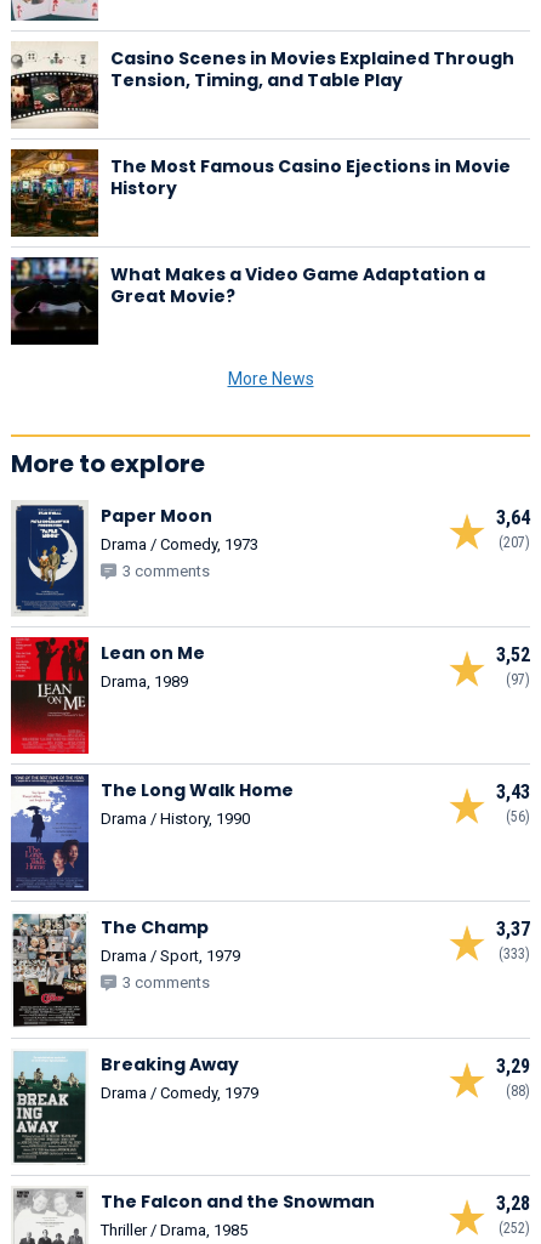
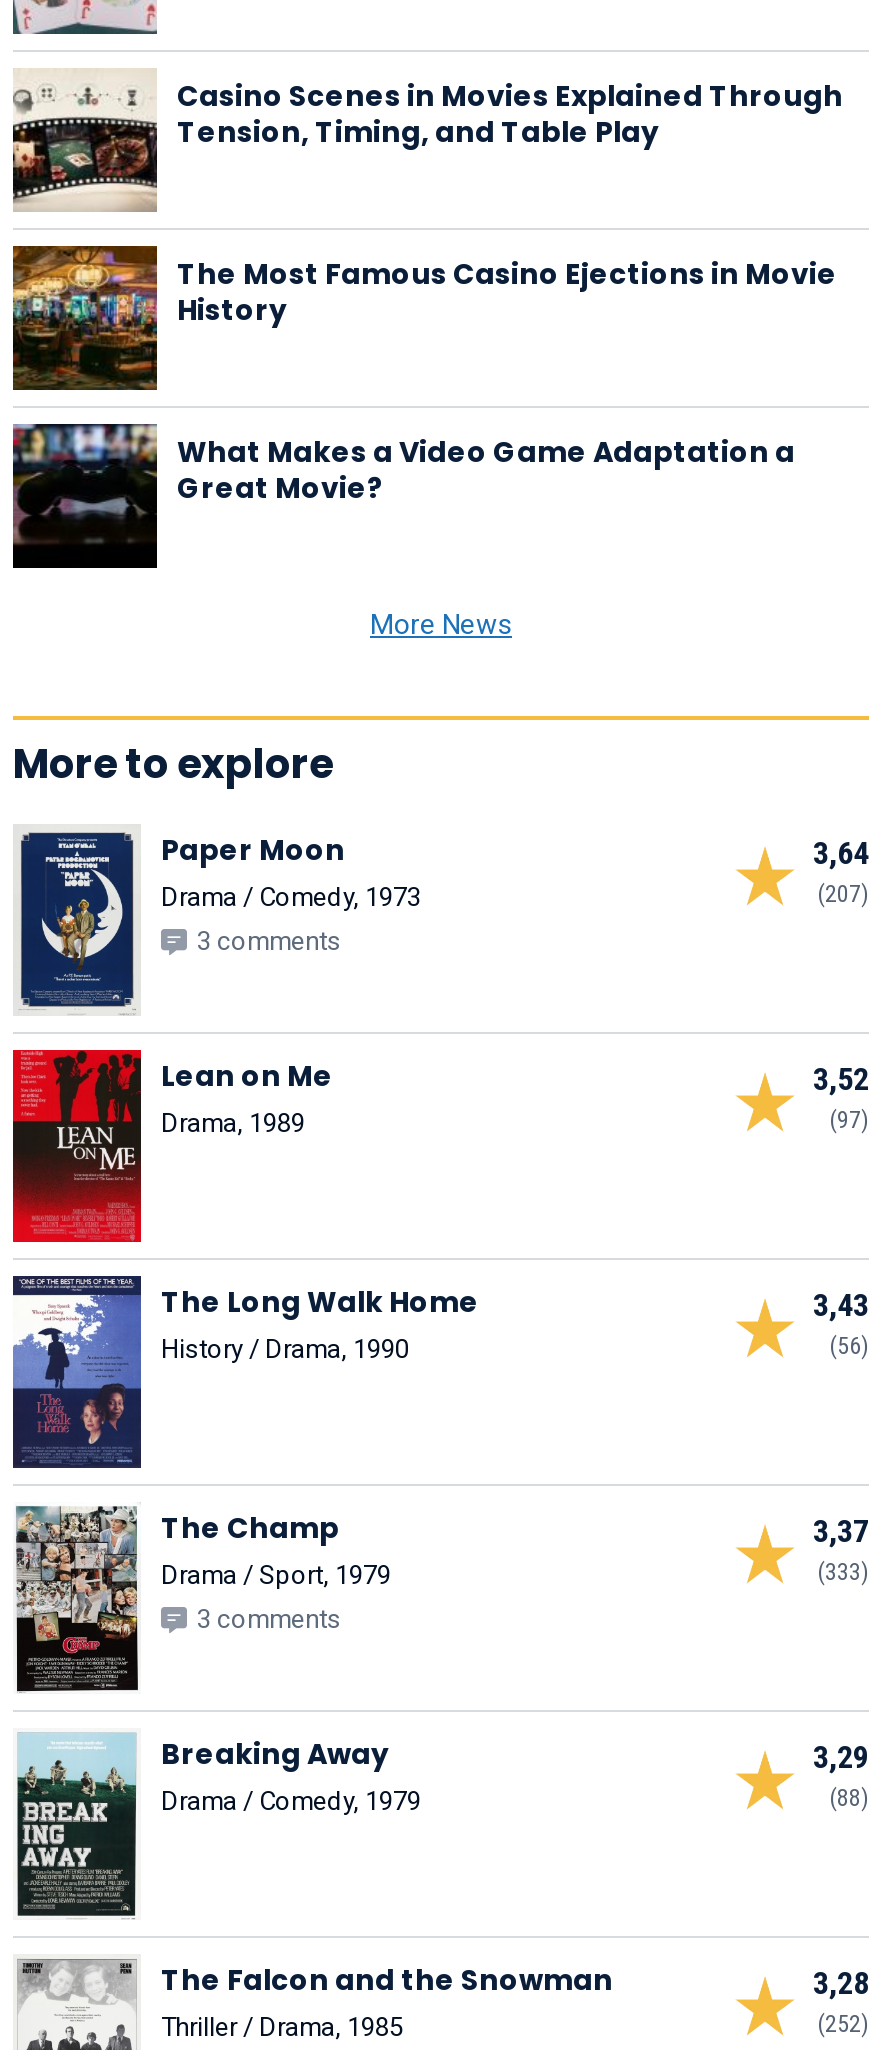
- Drama / History, 1990
+ History / Drama, 1990
